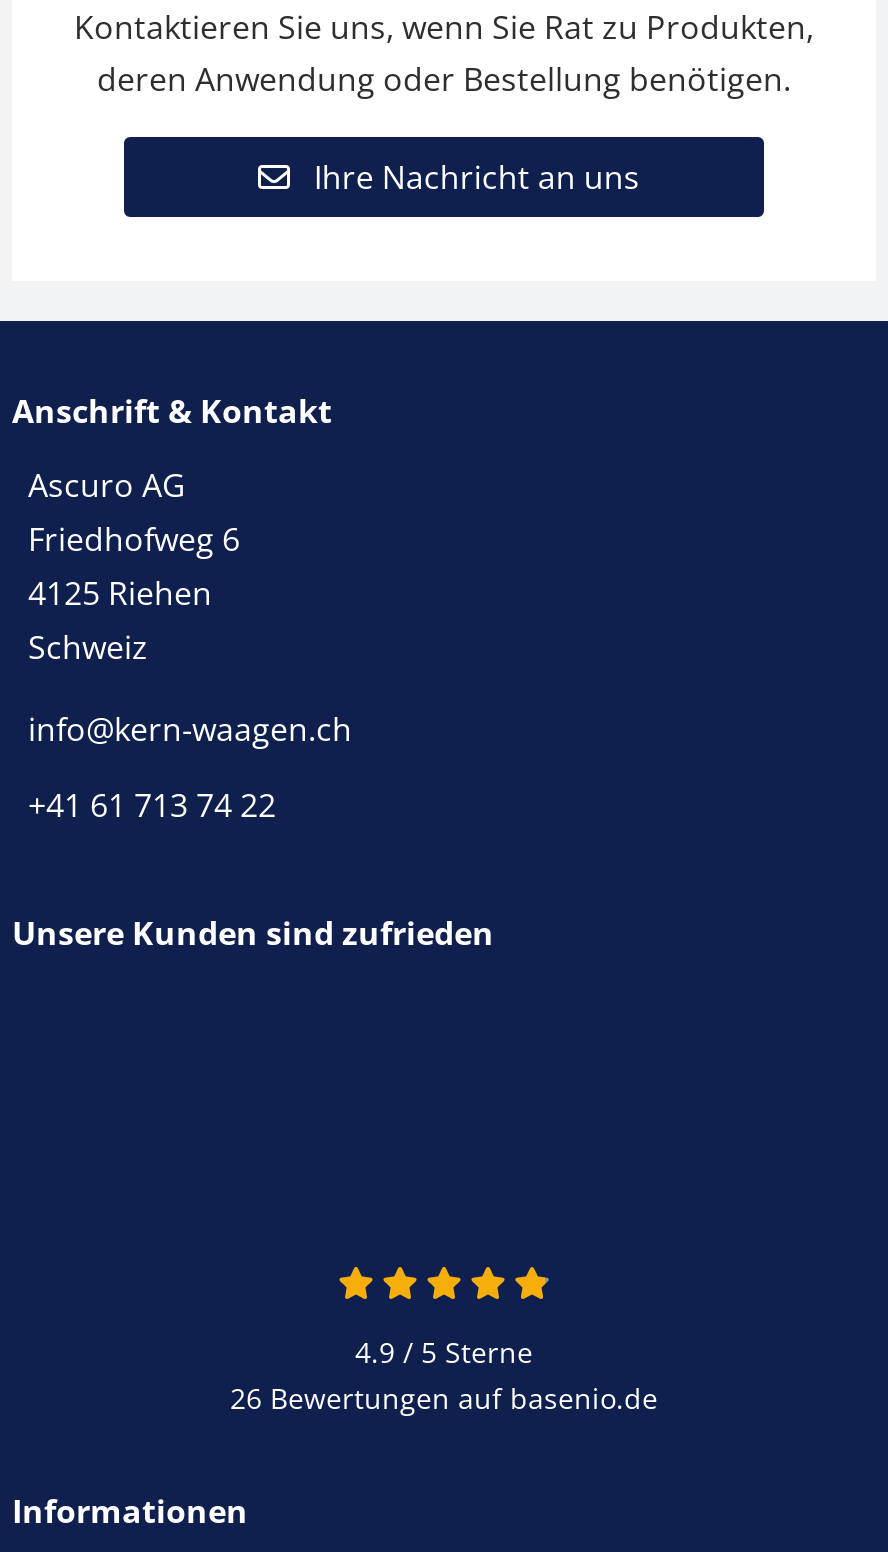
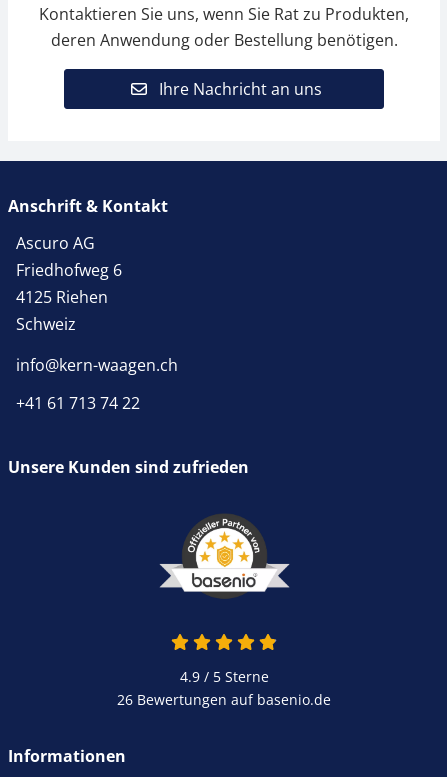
+ [image]
